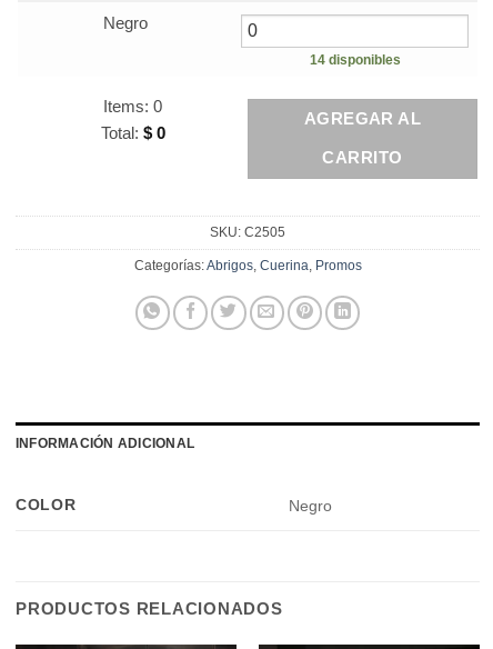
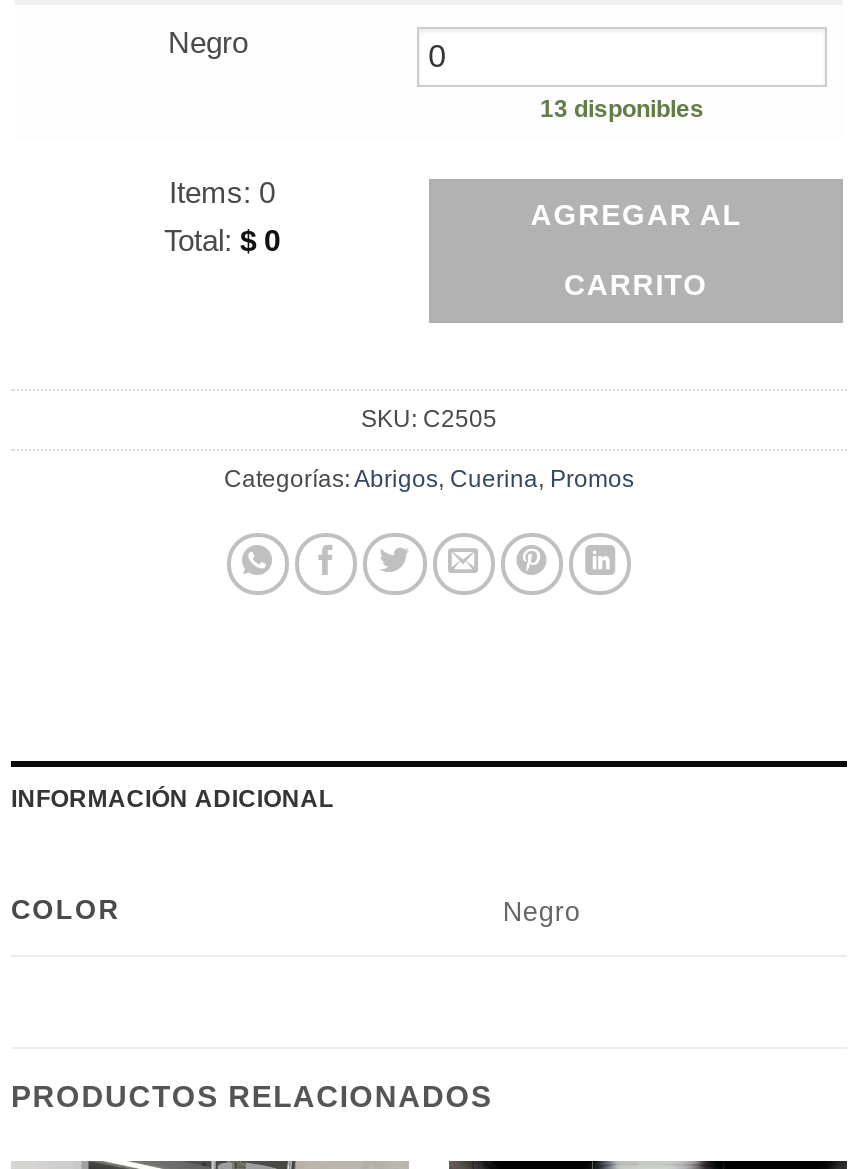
- 14 disponibles
+ 13 disponibles
